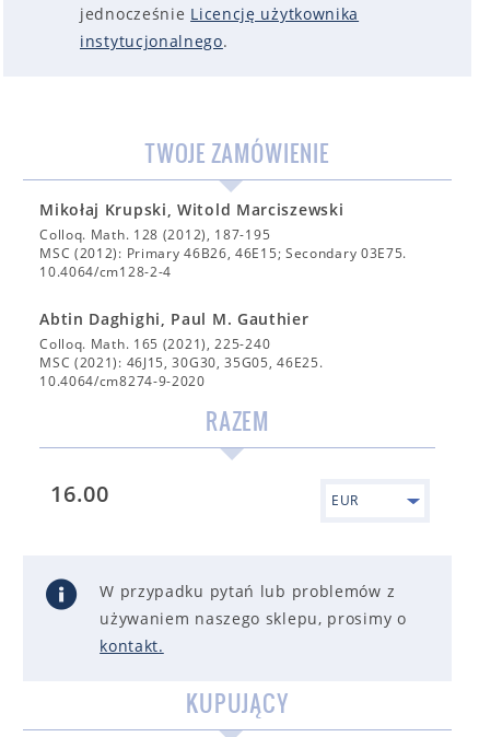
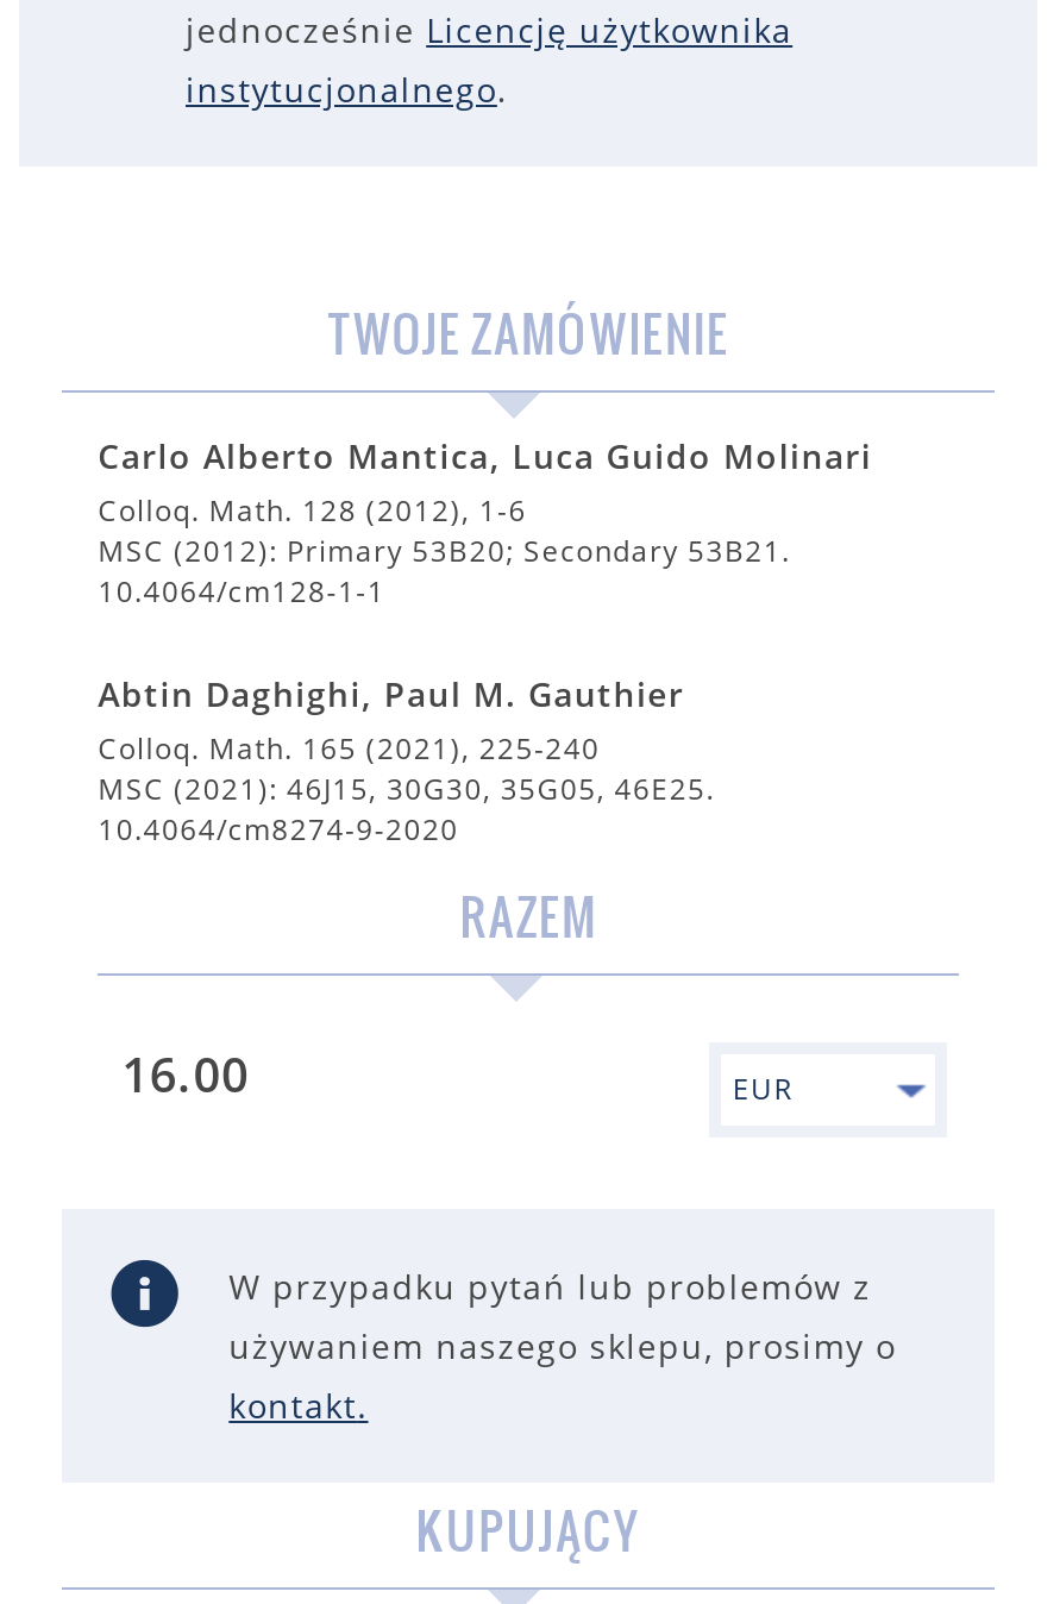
- Mikołaj Krupski, Witold Marciszewski
- Colloq. Math. 128 (2012), 187-195
- MSC (2012): Primary 46B26, 46E15; Secondary 03E75.
- 10.4064/cm128-2-4
+ Carlo Alberto Mantica, Luca Guido Molinari
+ Colloq. Math. 128 (2012), 1-6
+ MSC (2012): Primary 53B20; Secondary 53B21.
+ 10.4064/cm128-1-1
